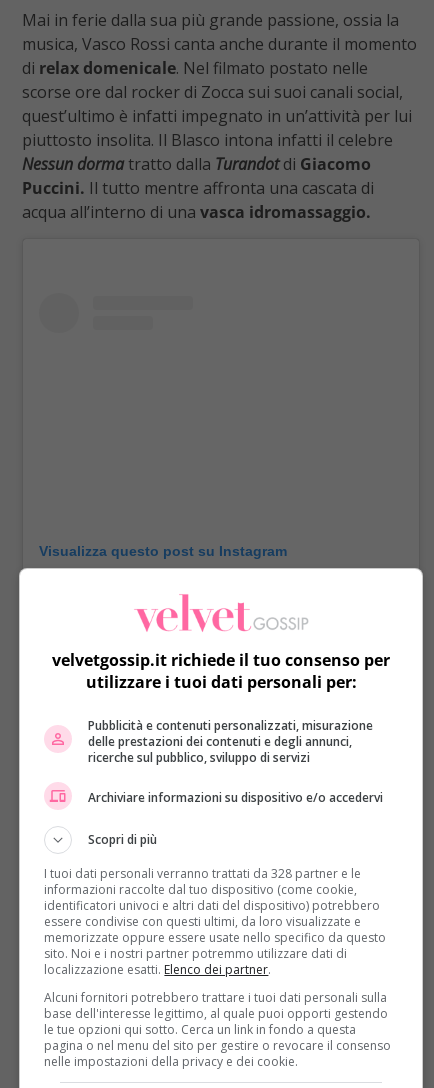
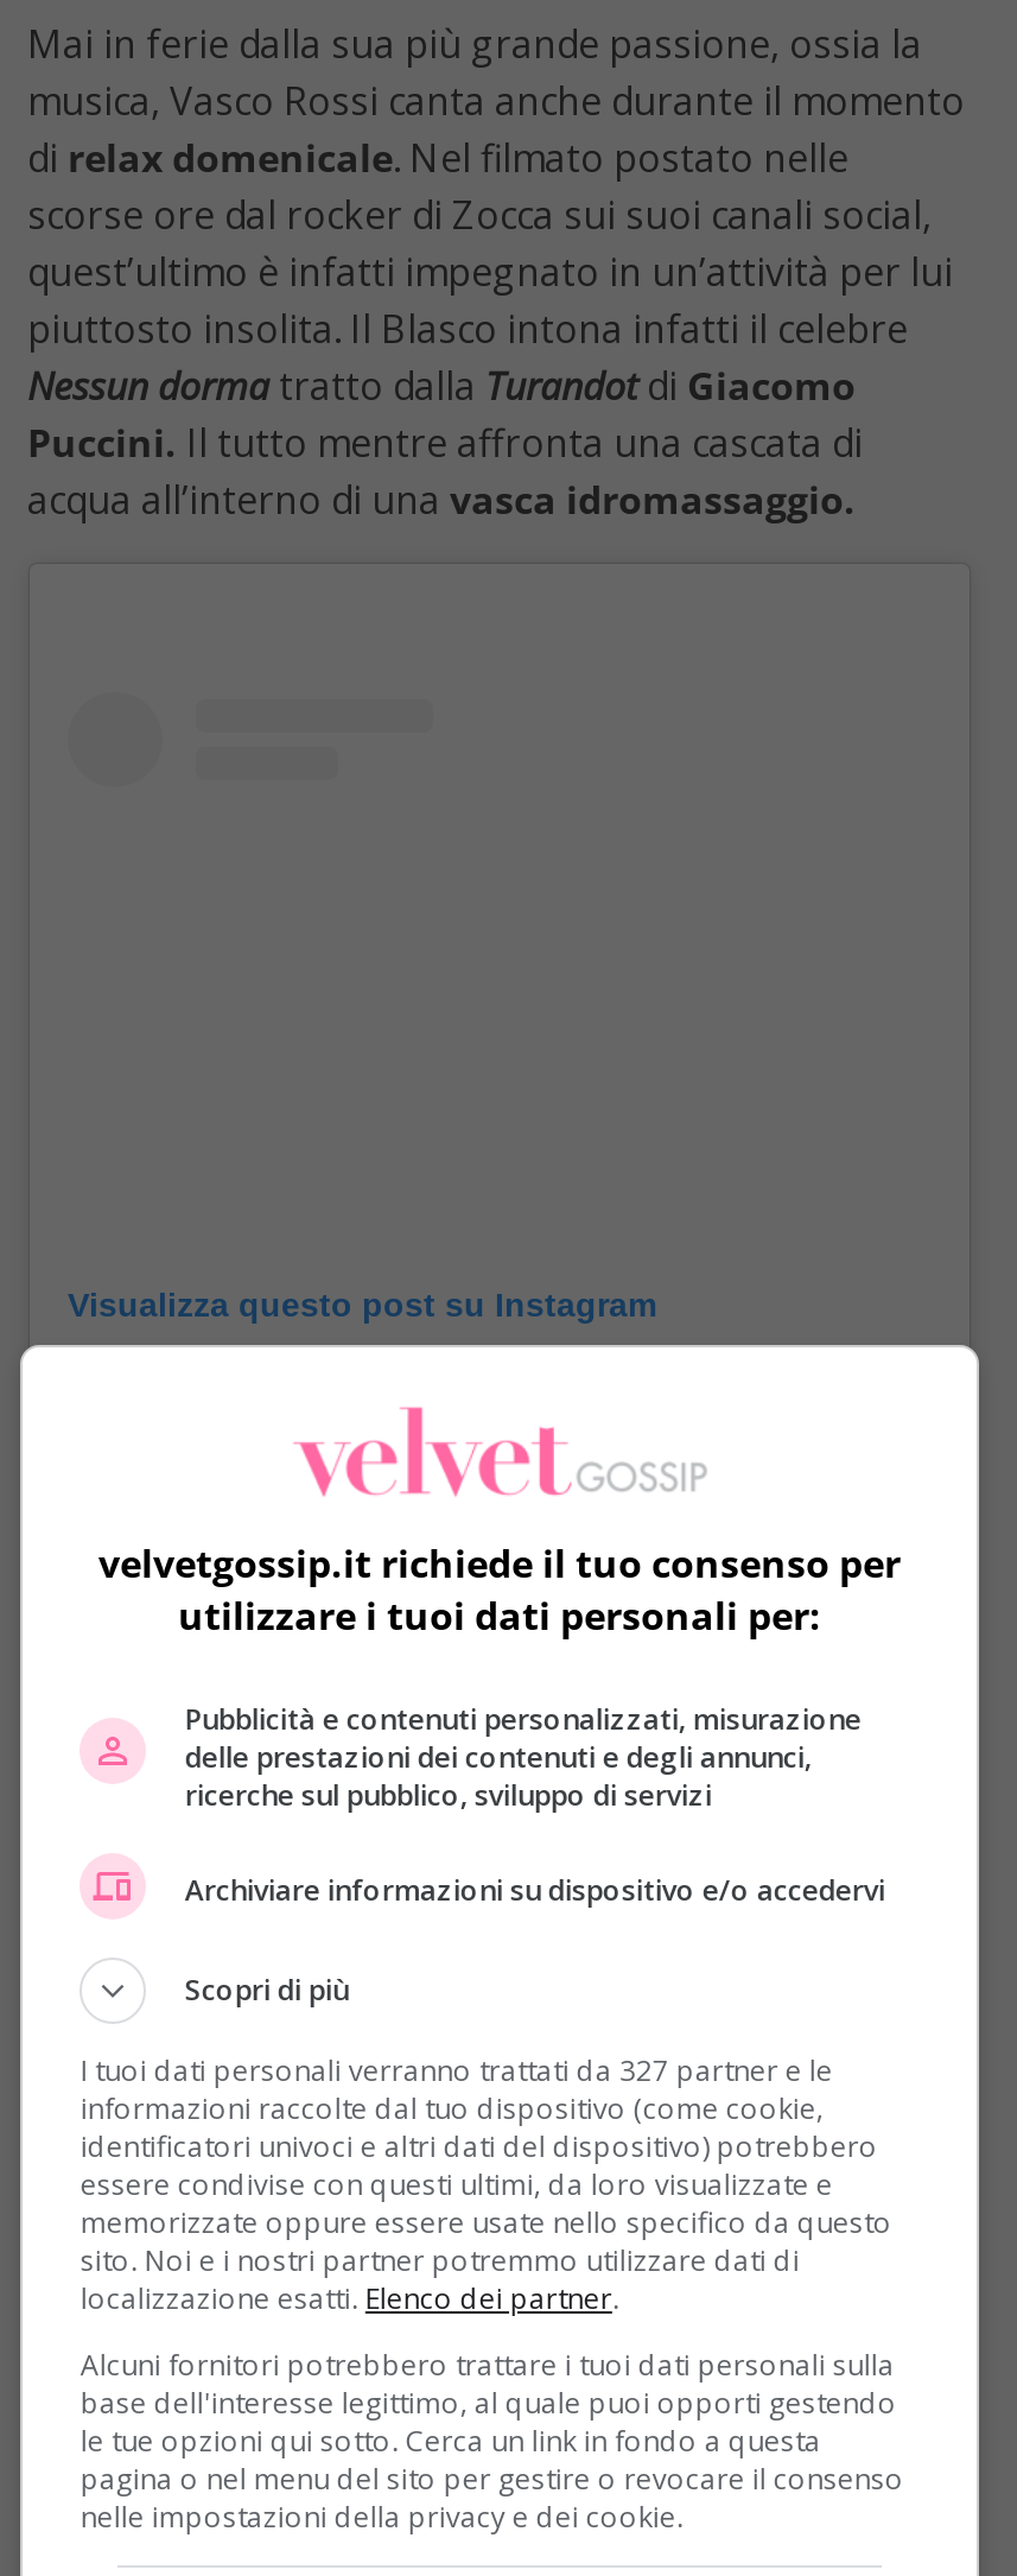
- I tuoi dati personali verranno trattati da 328 partner e le
+ I tuoi dati personali verranno trattati da 327 partner e le
